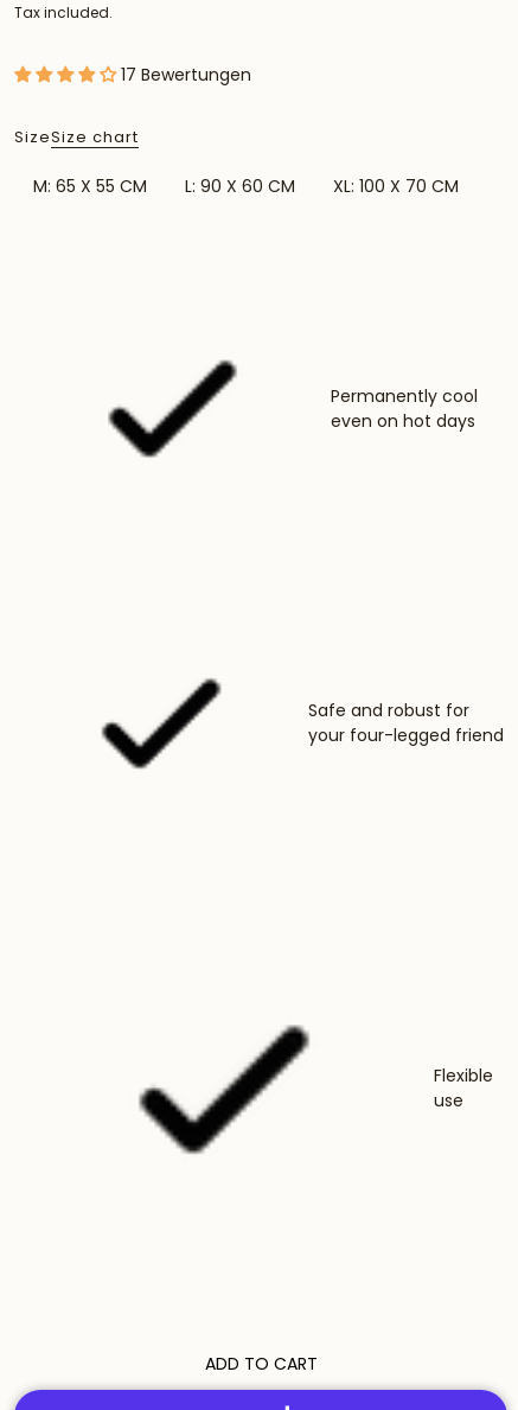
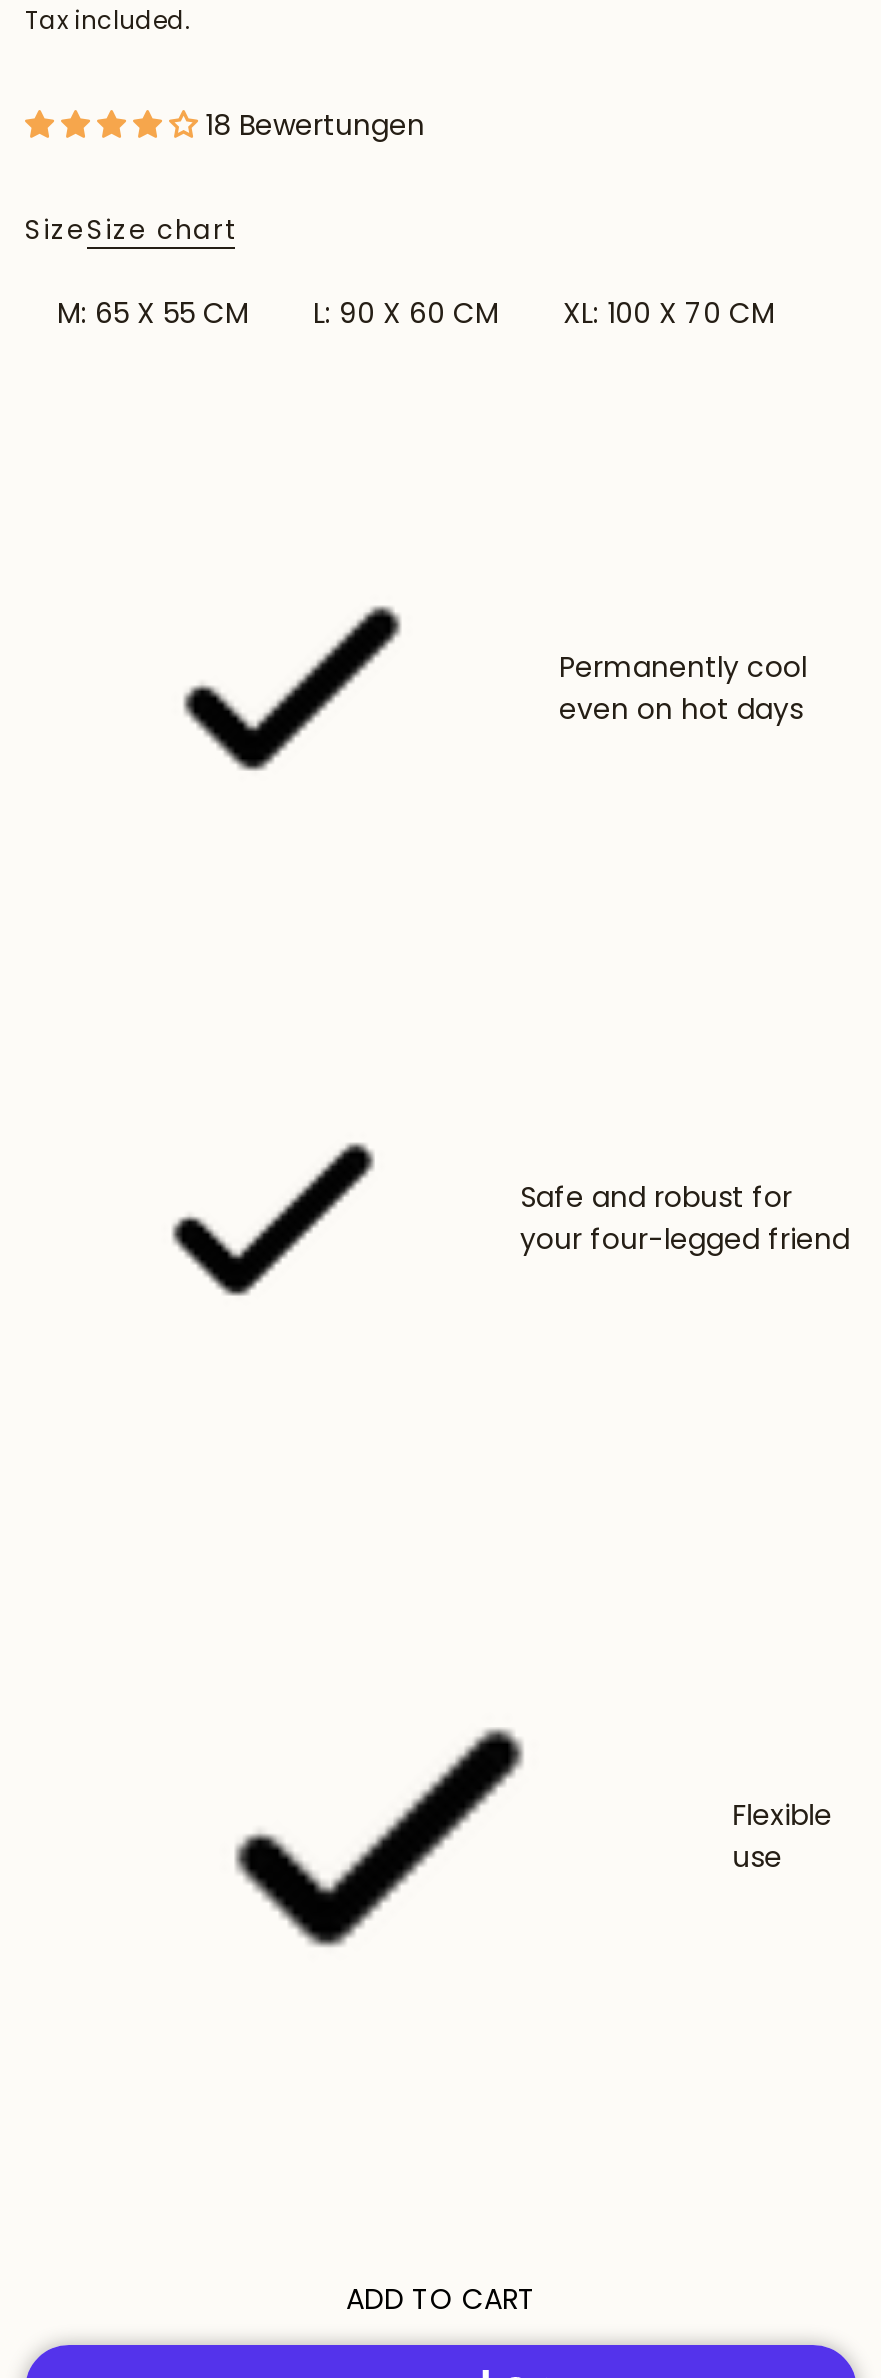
- 17 Bewertungen
+ 18 Bewertungen
